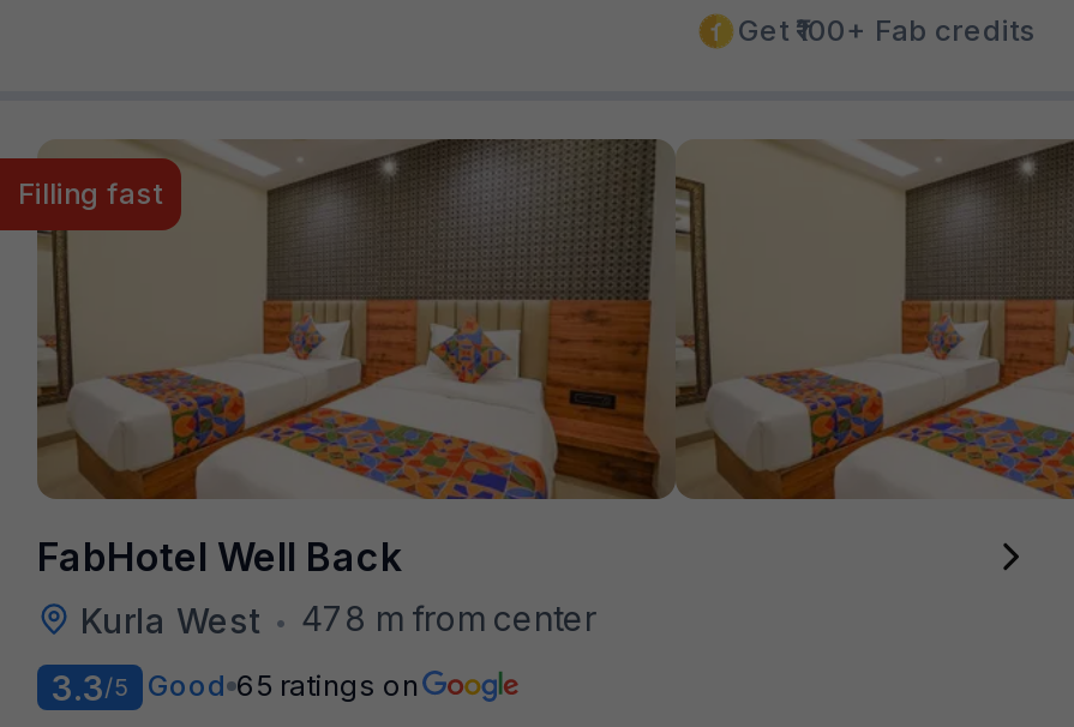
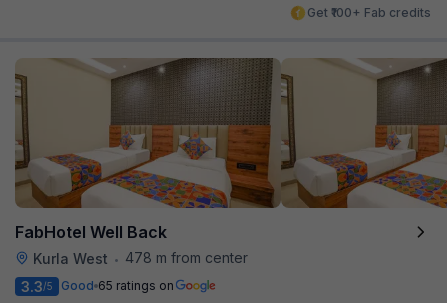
- Filling fast
